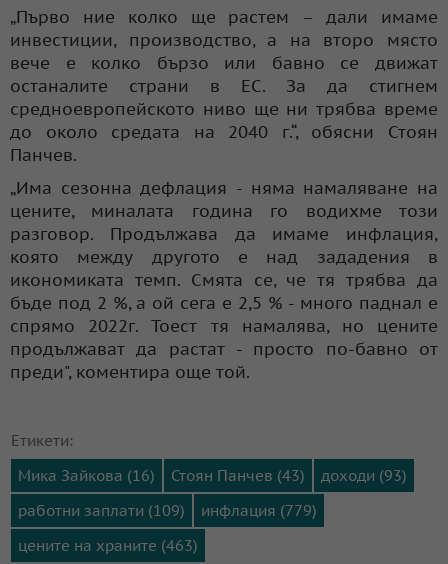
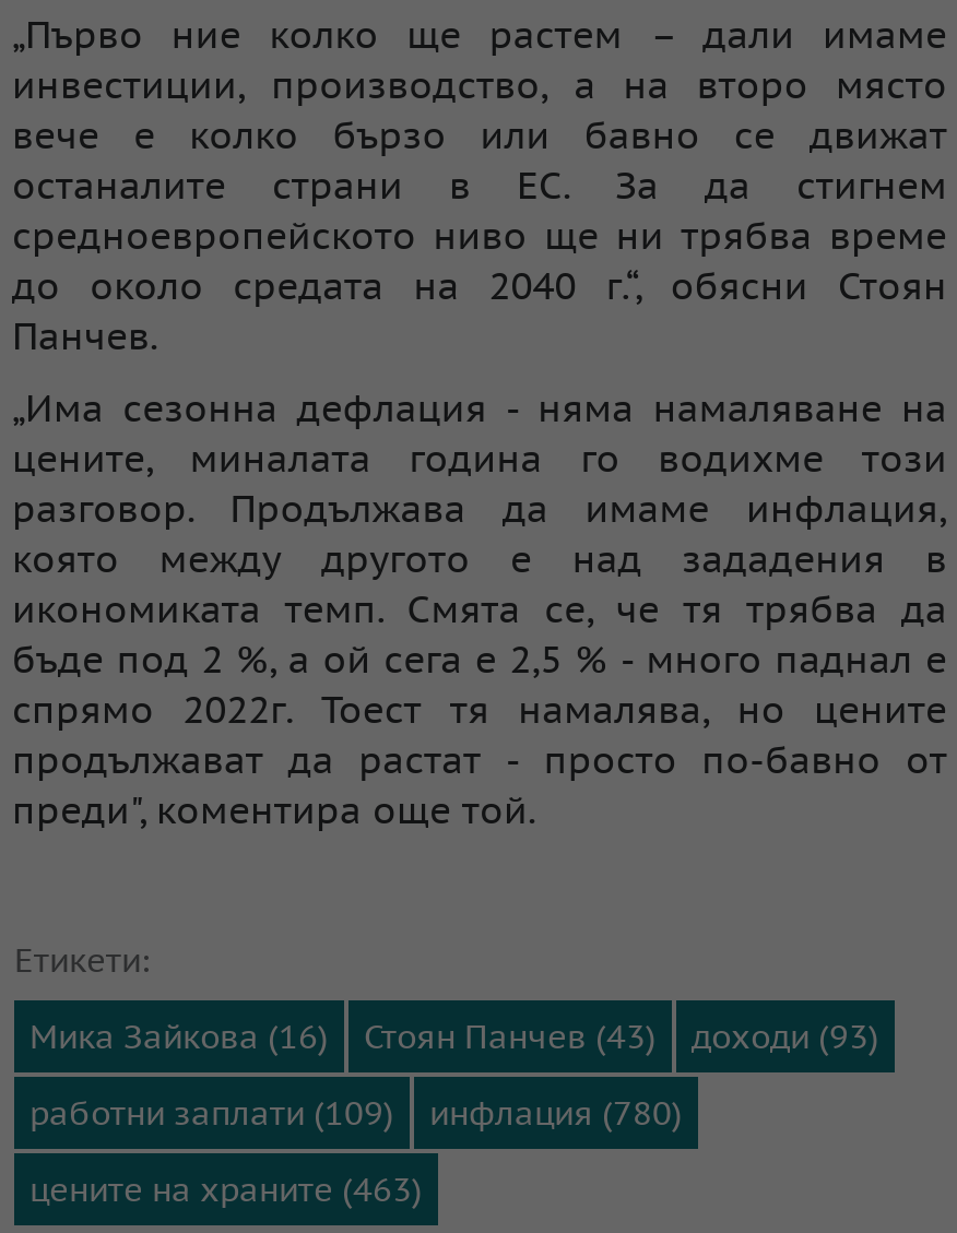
- работни заплати (109) инфлация (779)
+ работни заплати (109) инфлация (780)
